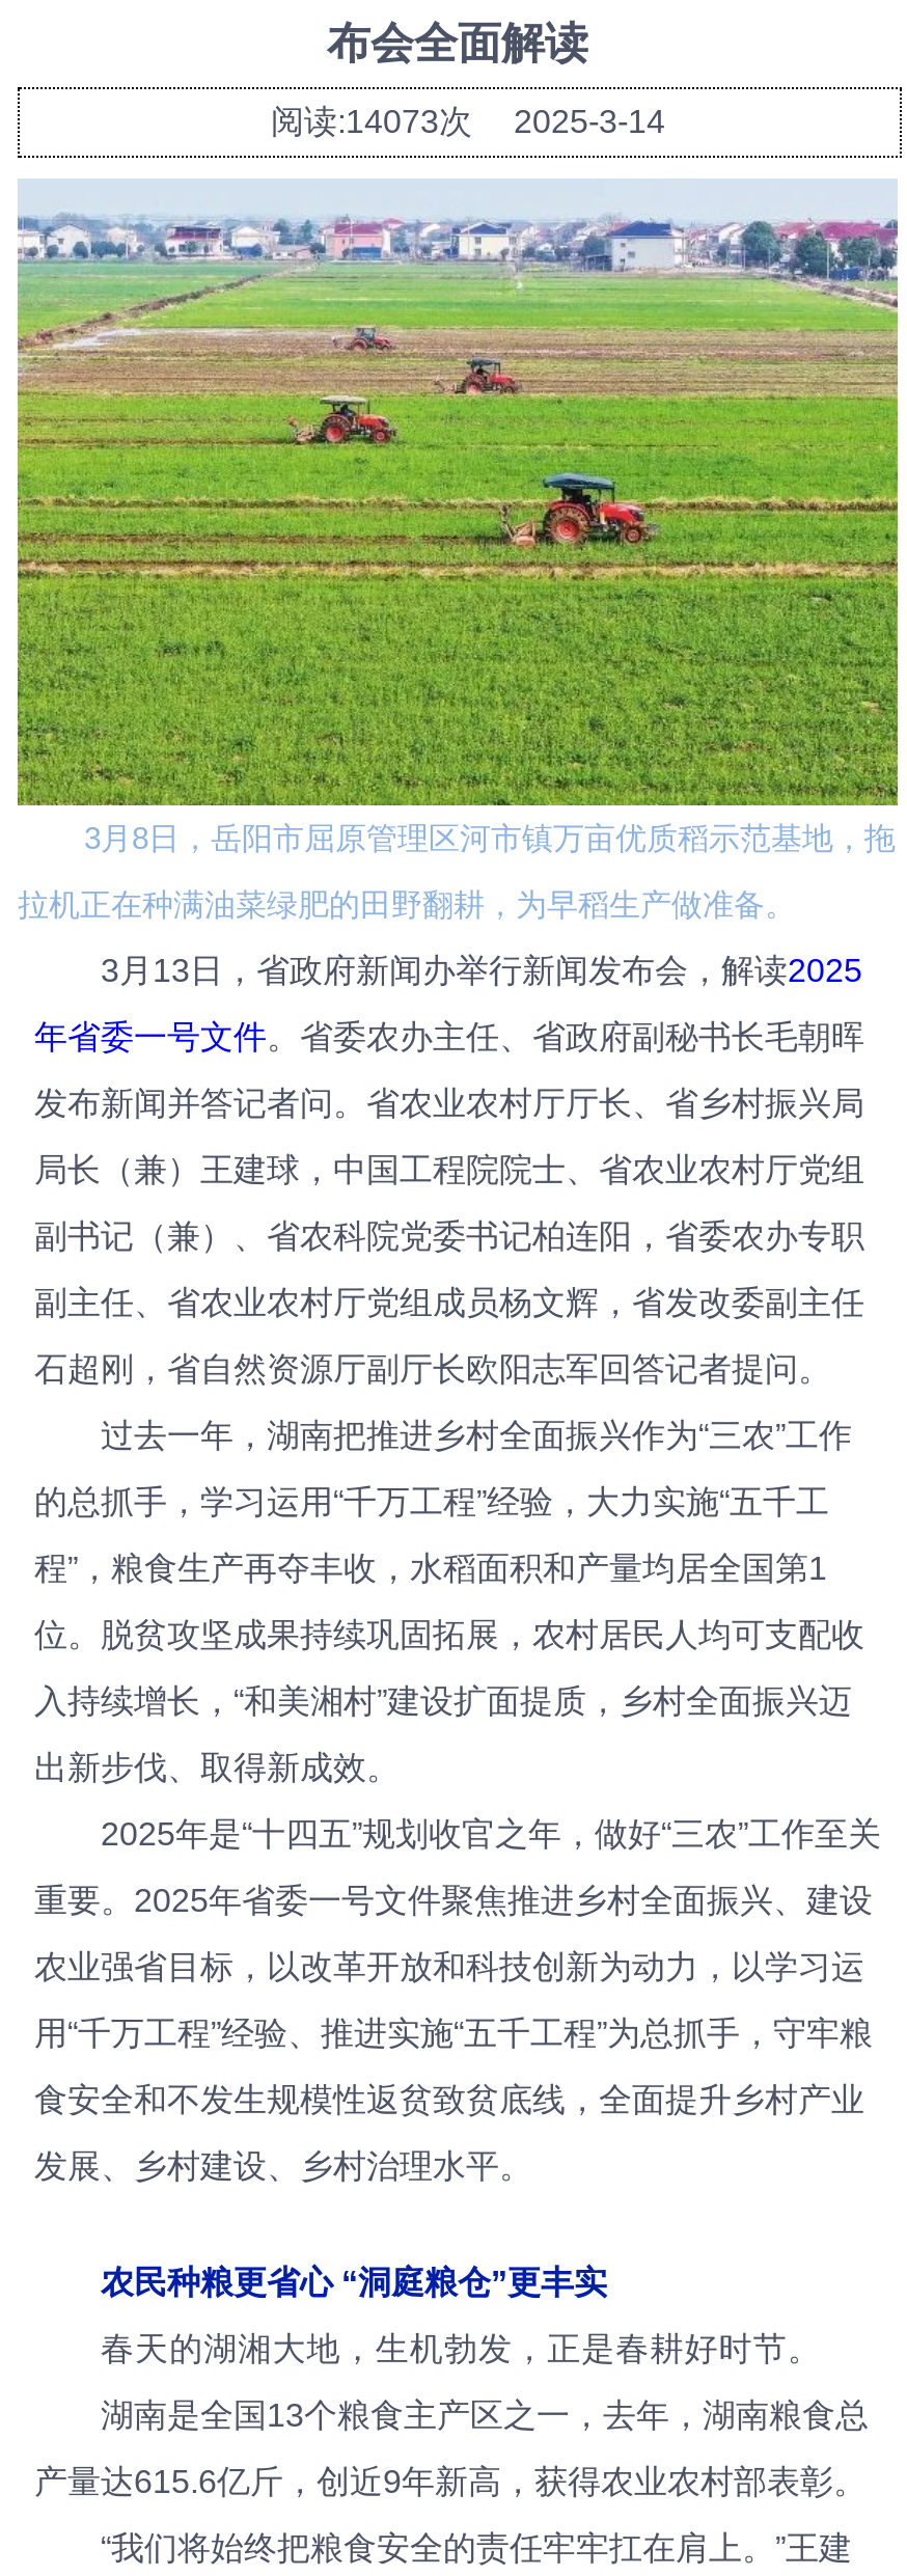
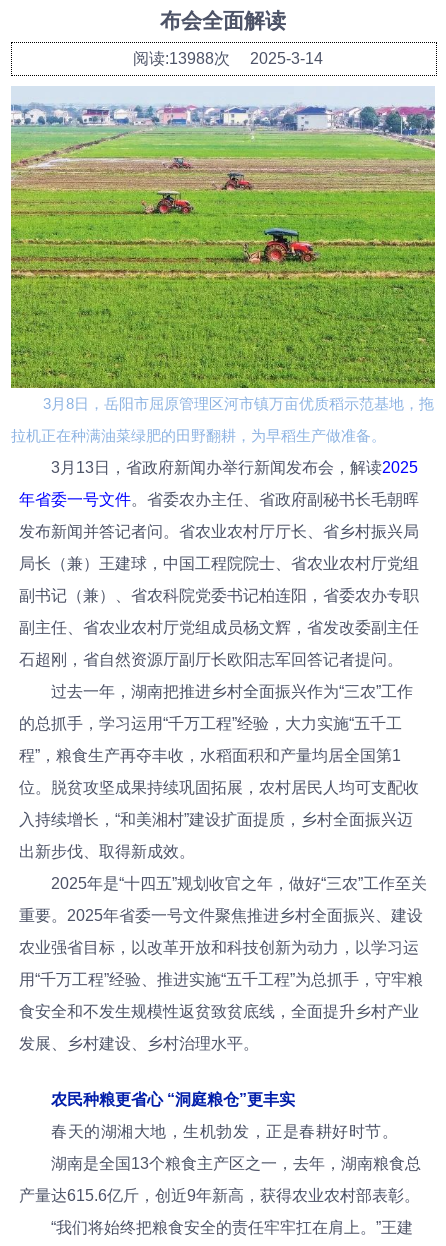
- 阅读:14073次 2025-3-14
+ 阅读:13988次 2025-3-14
